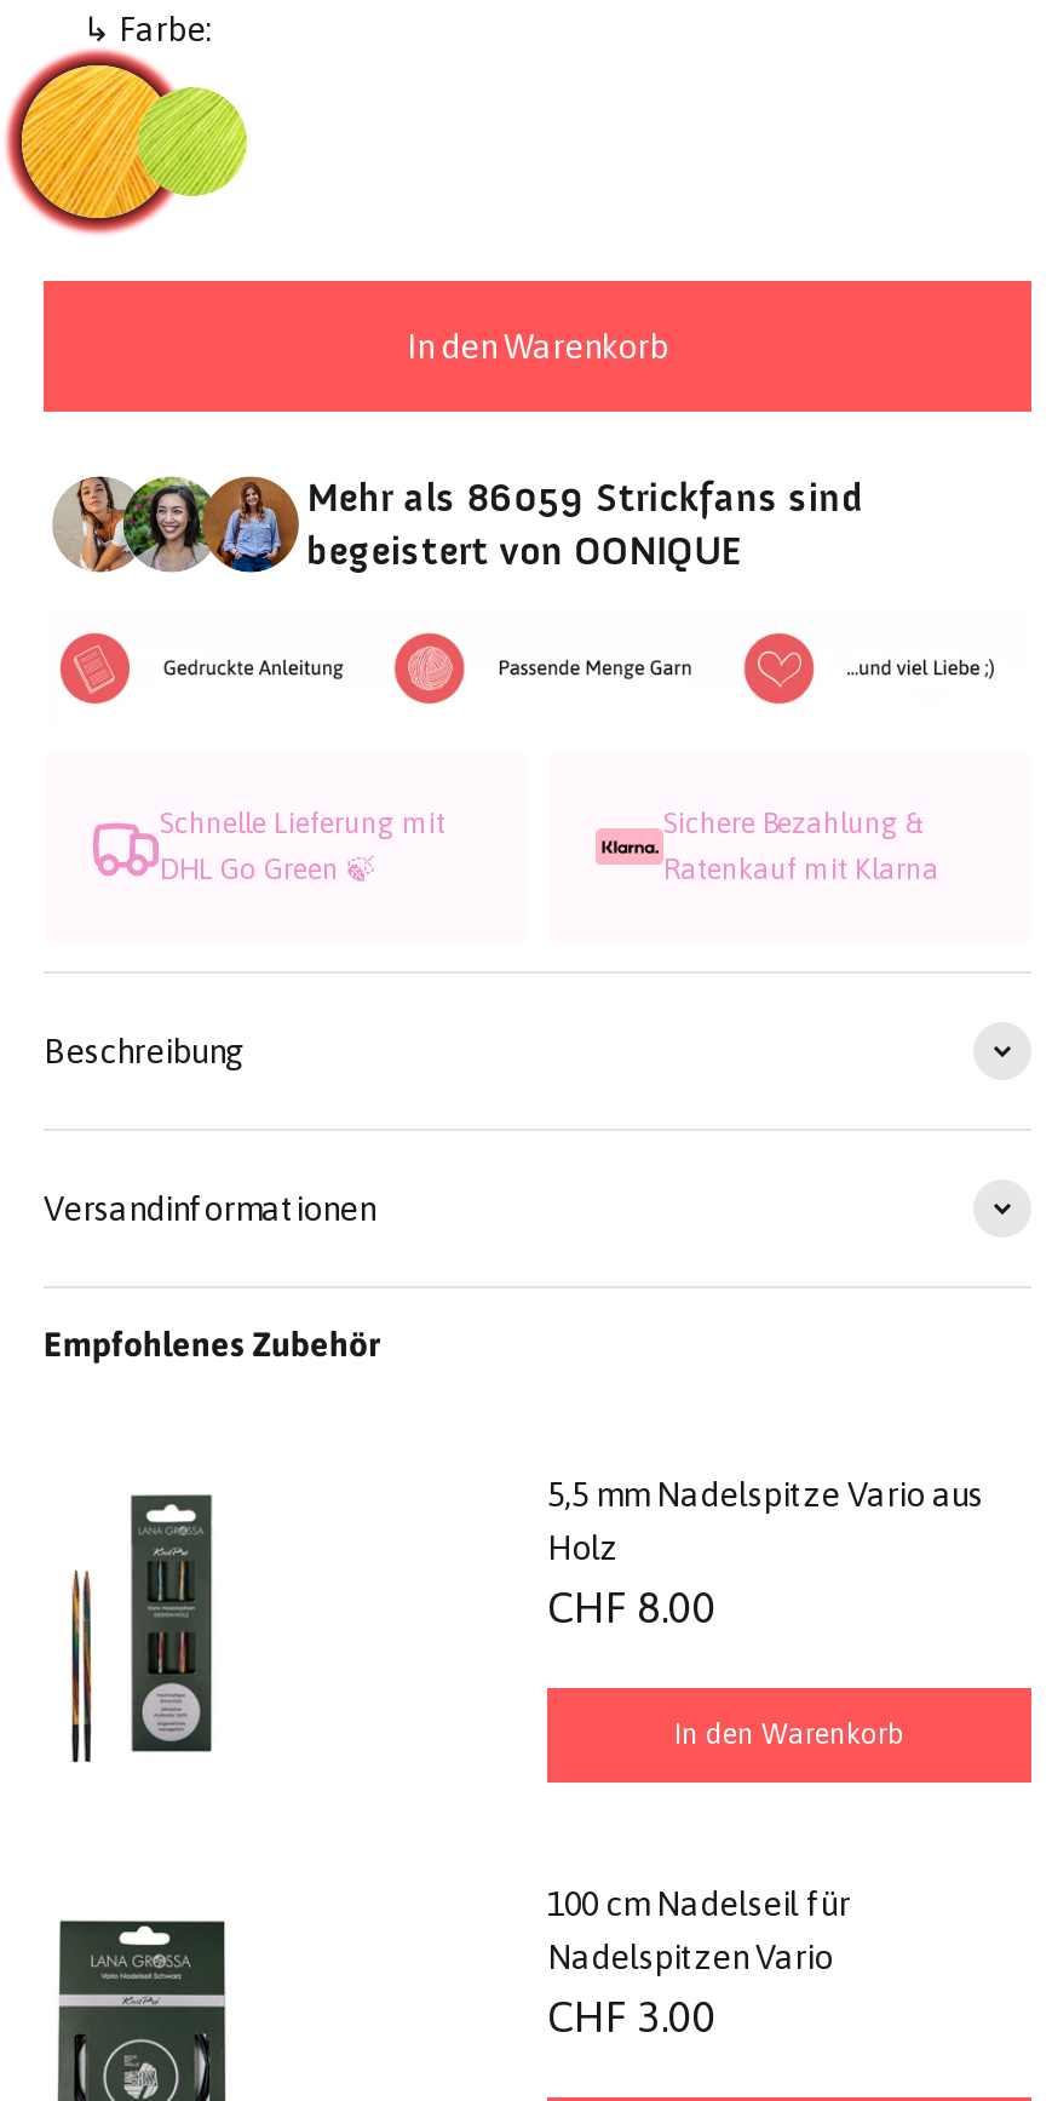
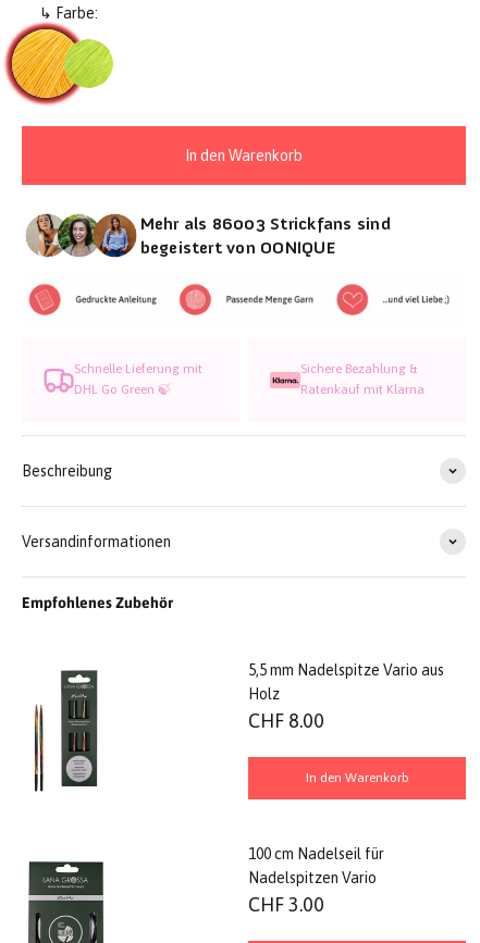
- Mehr als 86059 Strickfans sind
+ Mehr als 86003 Strickfans sind
